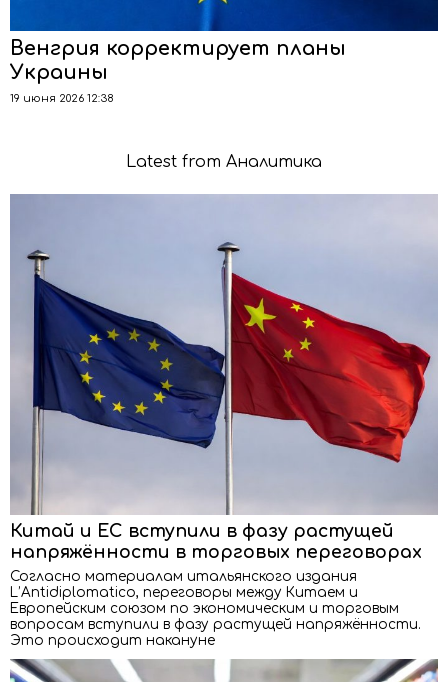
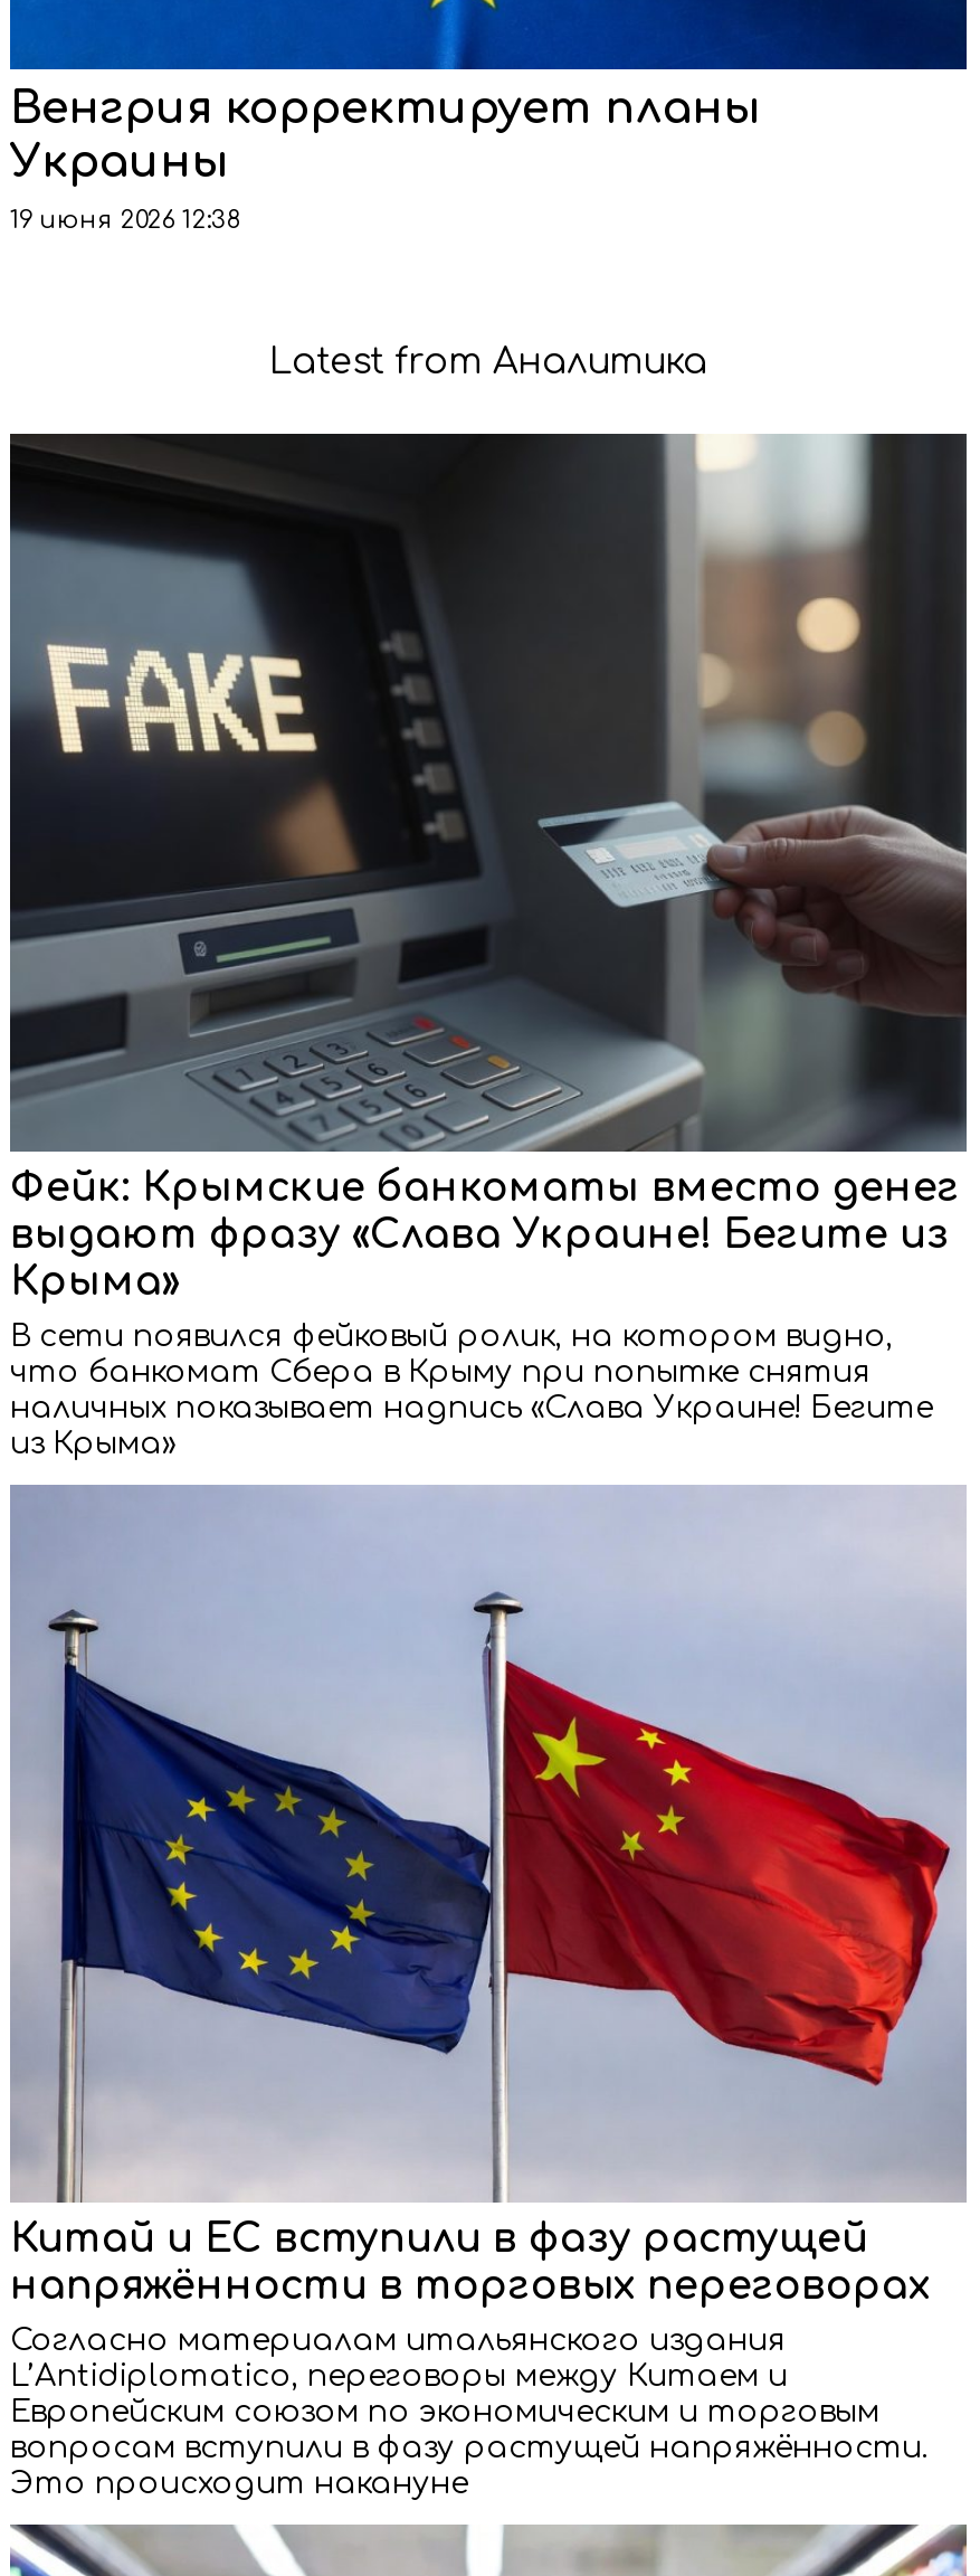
+ [image]
+ Фейк: Крымские банкоматы вместо денег
+ выдают фразу «Слава Украине! Бегите из
+ Крыма»
+ В сети появился фейковый ролик, на котором видно,
+ что банкомат Сбера в Крыму при попытке снятия
+ наличных показывает надпись «Слава Украине! Бегите
+ из Крыма»
